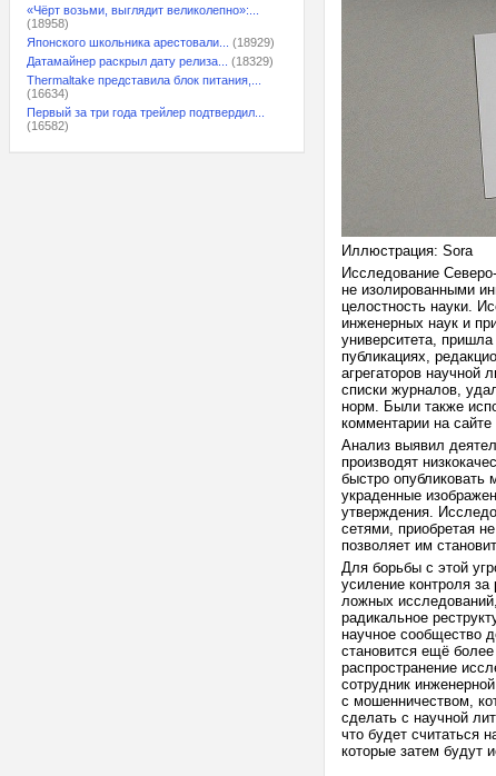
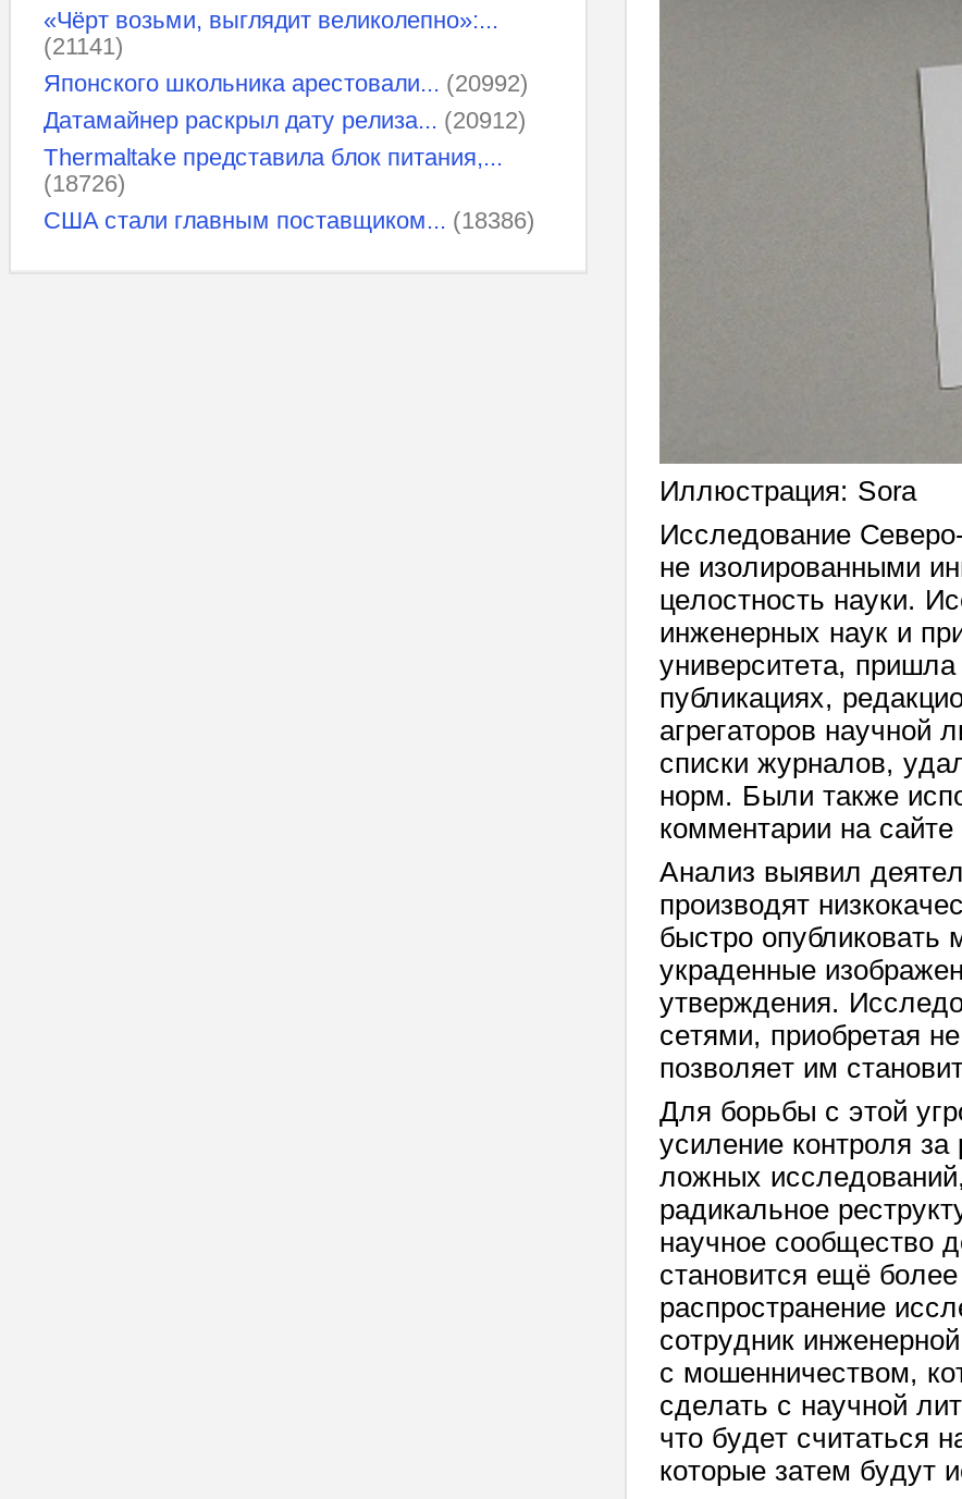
- (18958)
+ (21141)

- Японского школьника арестовали... (18929)
+ Японского школьника арестовали... (20992)

- Датамайнер раскрыл дату релиза... (18329)
+ Датамайнер раскрыл дату релиза... (20912)

- (16634)
- Первый за три года трейлер подтвердил...
- (16582)
+ (18726)
+ США стали главным поставщиком... (18386)
